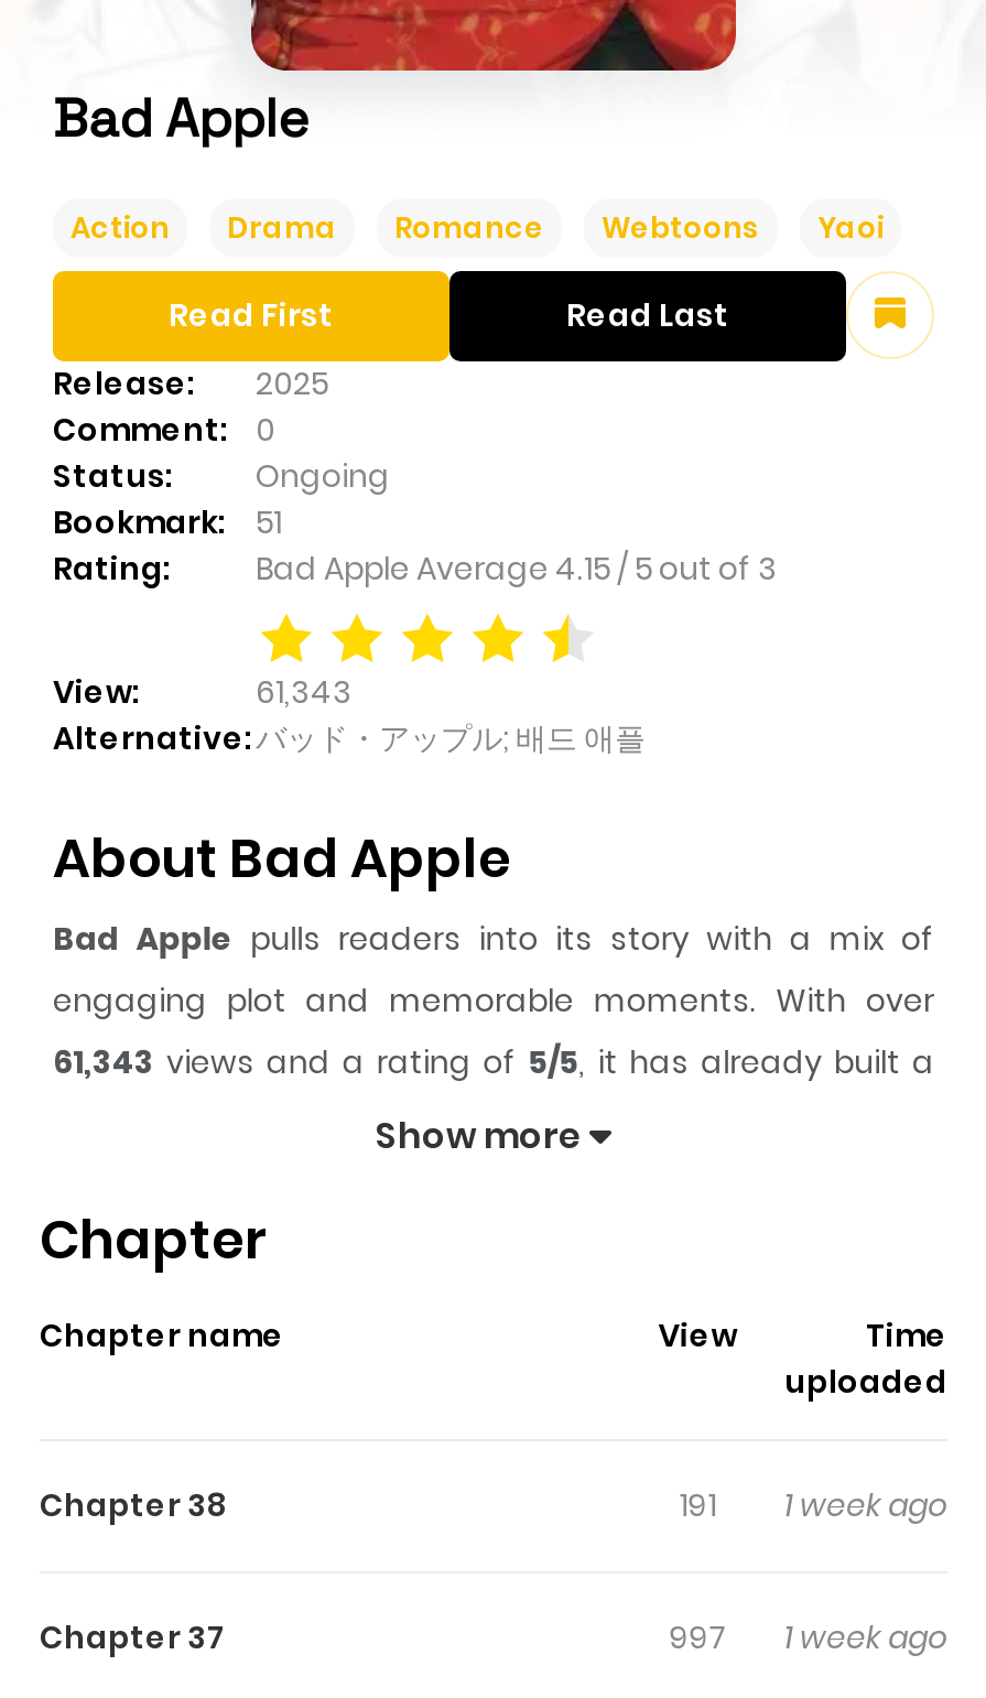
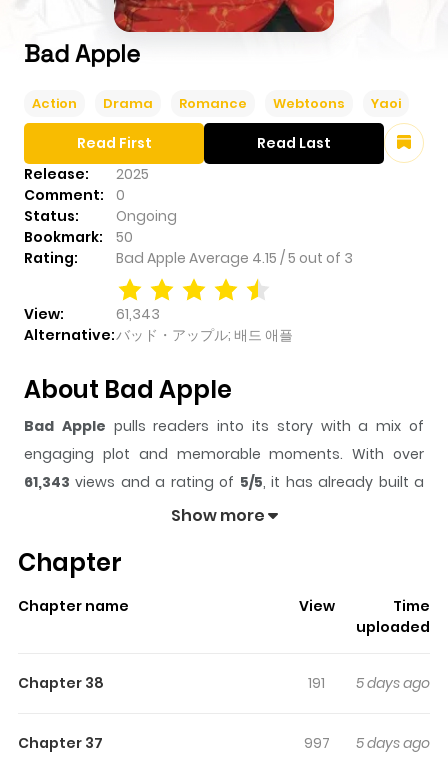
- Bookmark: 51
+ Bookmark: 50

- 191 1 week ago
+ 191 5 days ago

- 997 1 week ago
+ 997 5 days ago
